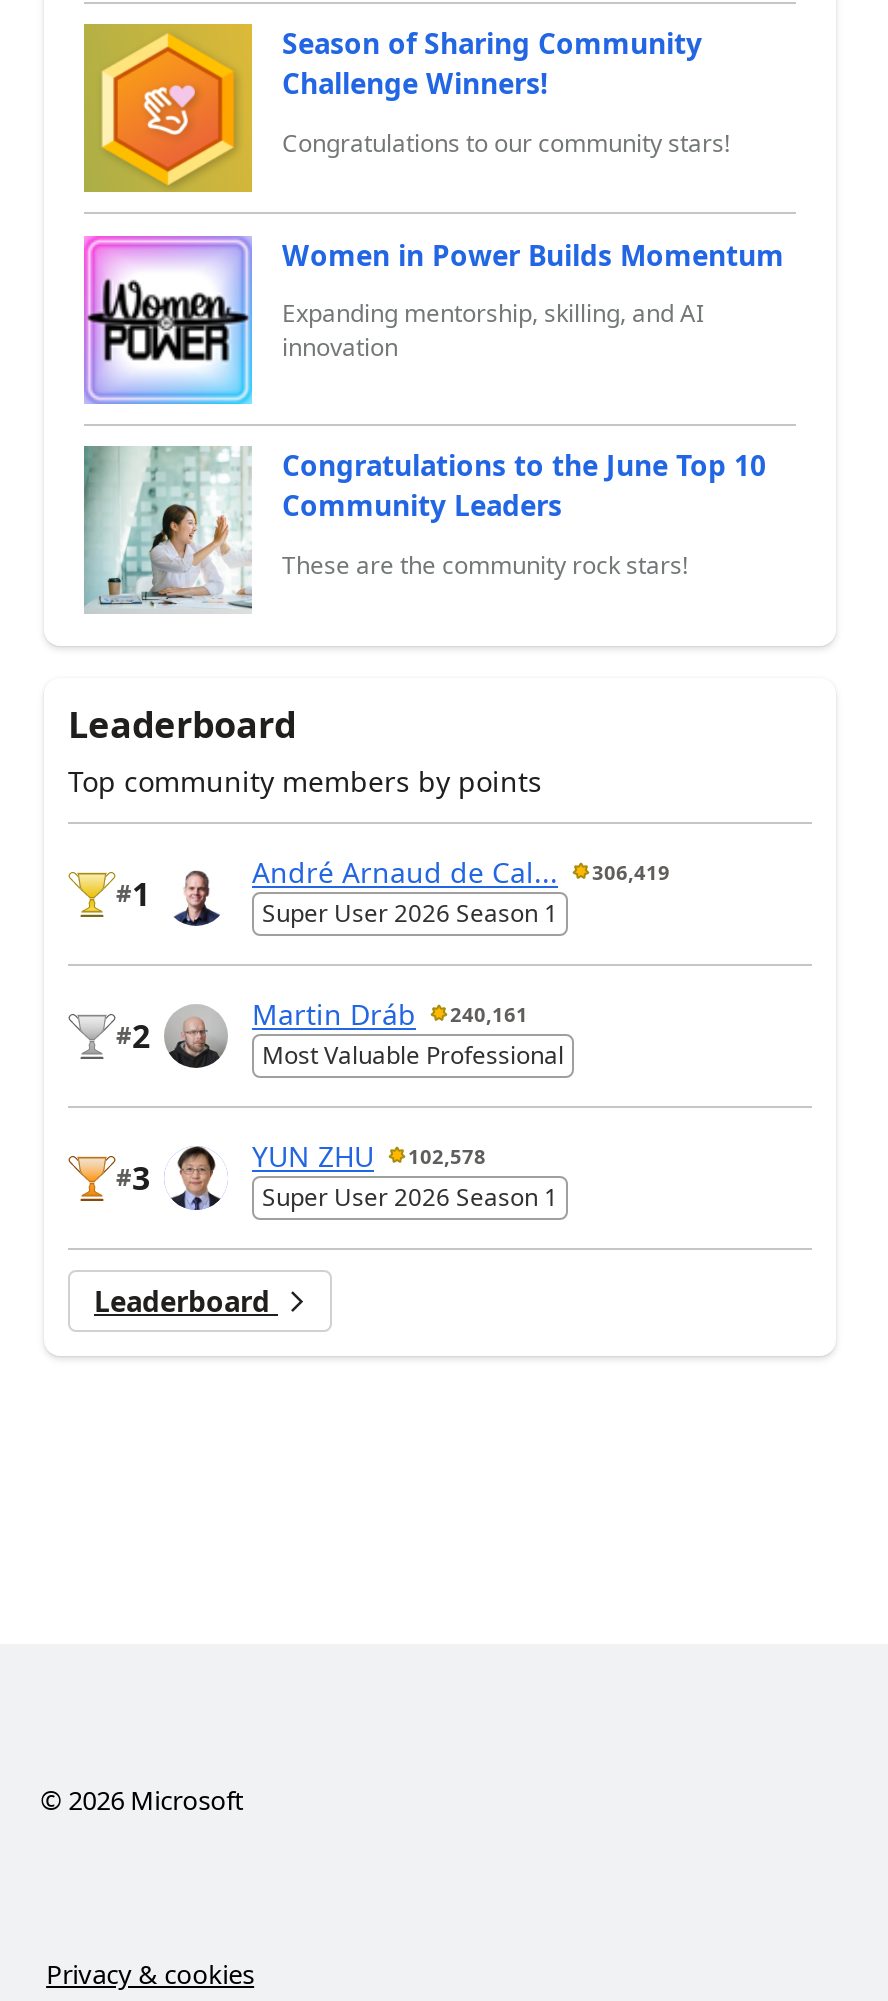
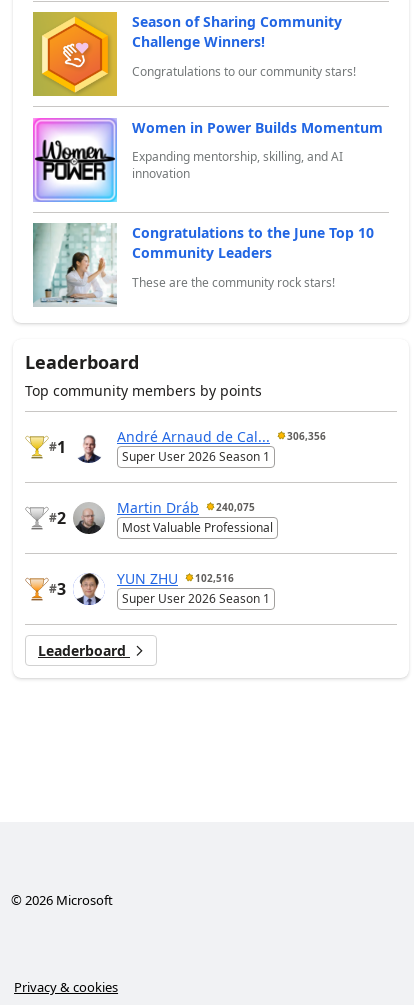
- André Arnaud de Cal... 306,419
+ André Arnaud de Cal... 306,356

- Martin Dráb 240,161
+ Martin Dráb 240,075

- YUN ZHU 102,578
+ YUN ZHU 102,516
